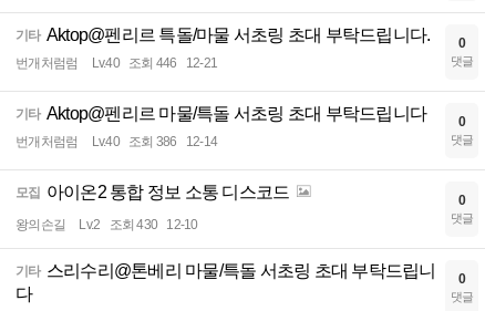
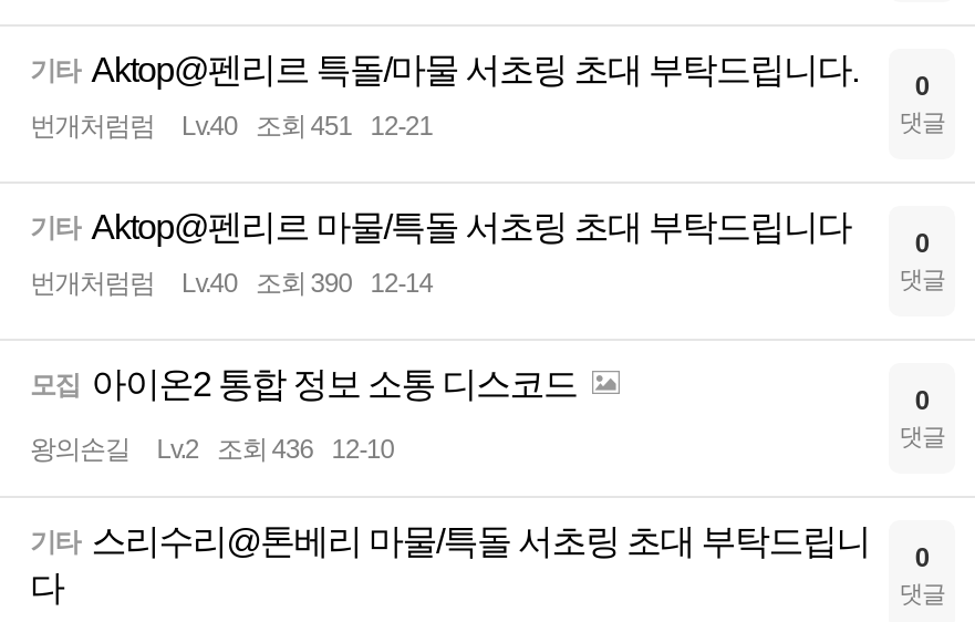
- 번개처럼럼 Lv.40 조회 446 12-21
+ 번개처럼럼 Lv.40 조회 451 12-21

- 번개처럼럼 Lv.40 조회 386 12-14
+ 번개처럼럼 Lv.40 조회 390 12-14

- 왕의손길 Lv.2 조회 430 12-10
+ 왕의손길 Lv.2 조회 436 12-10
